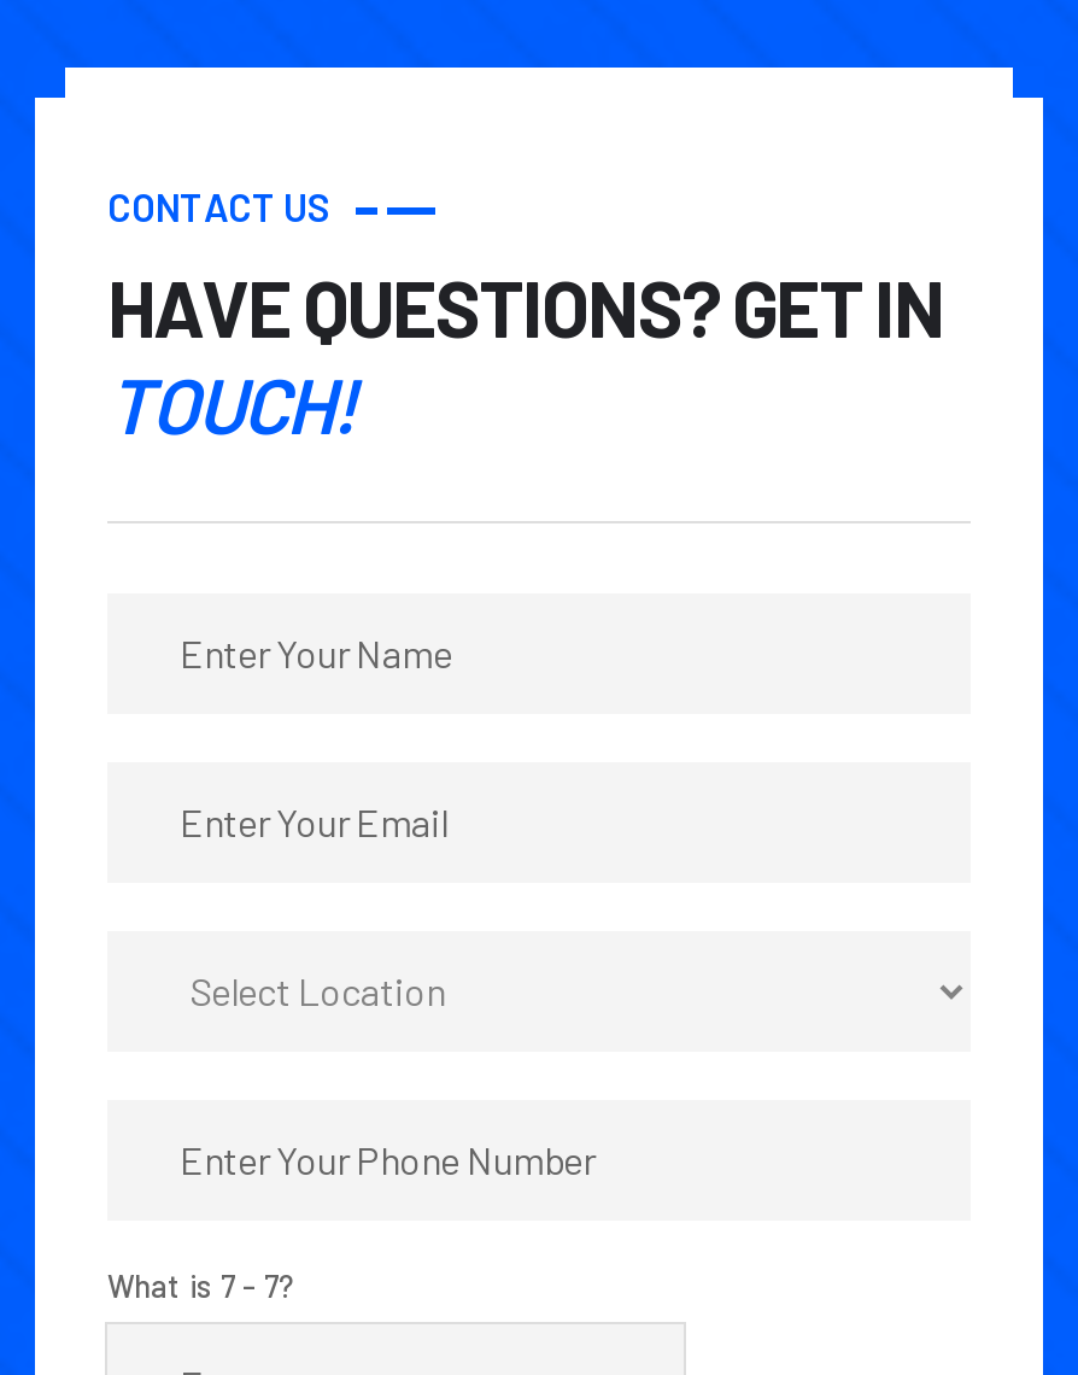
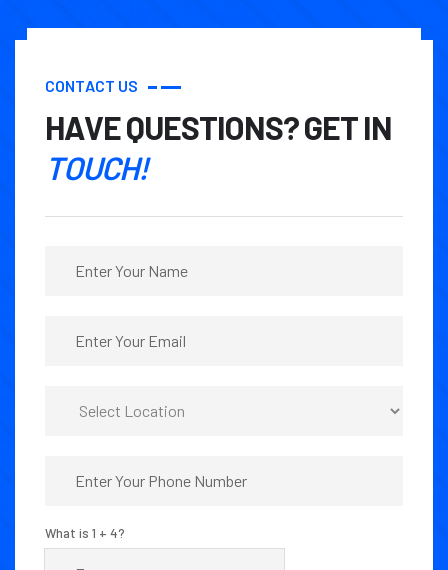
- What is 7 - 7?
+ What is 1 + 4?
